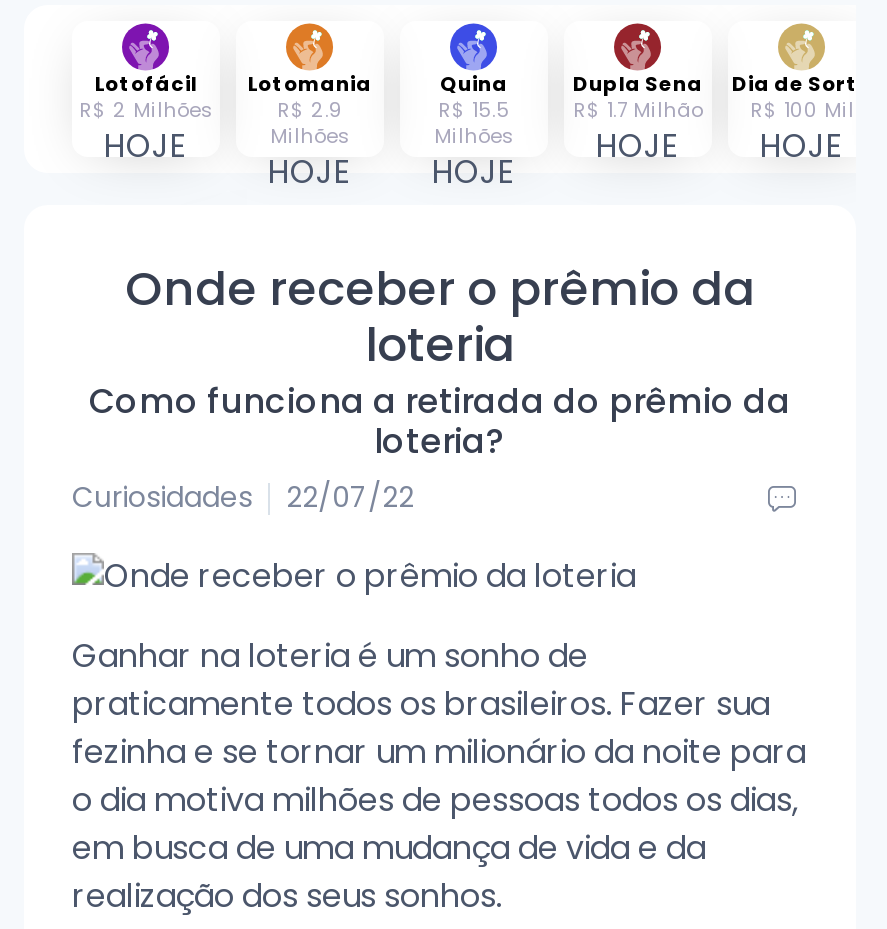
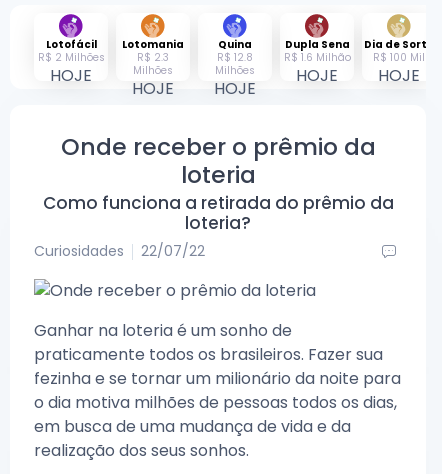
- R$ 2.9
+ R$ 2.3

- R$ 15.5
+ R$ 12.8

- R$ 1.7 Milhão R$ 100 Mil
+ R$ 1.6 Milhão R$ 100 Mil
